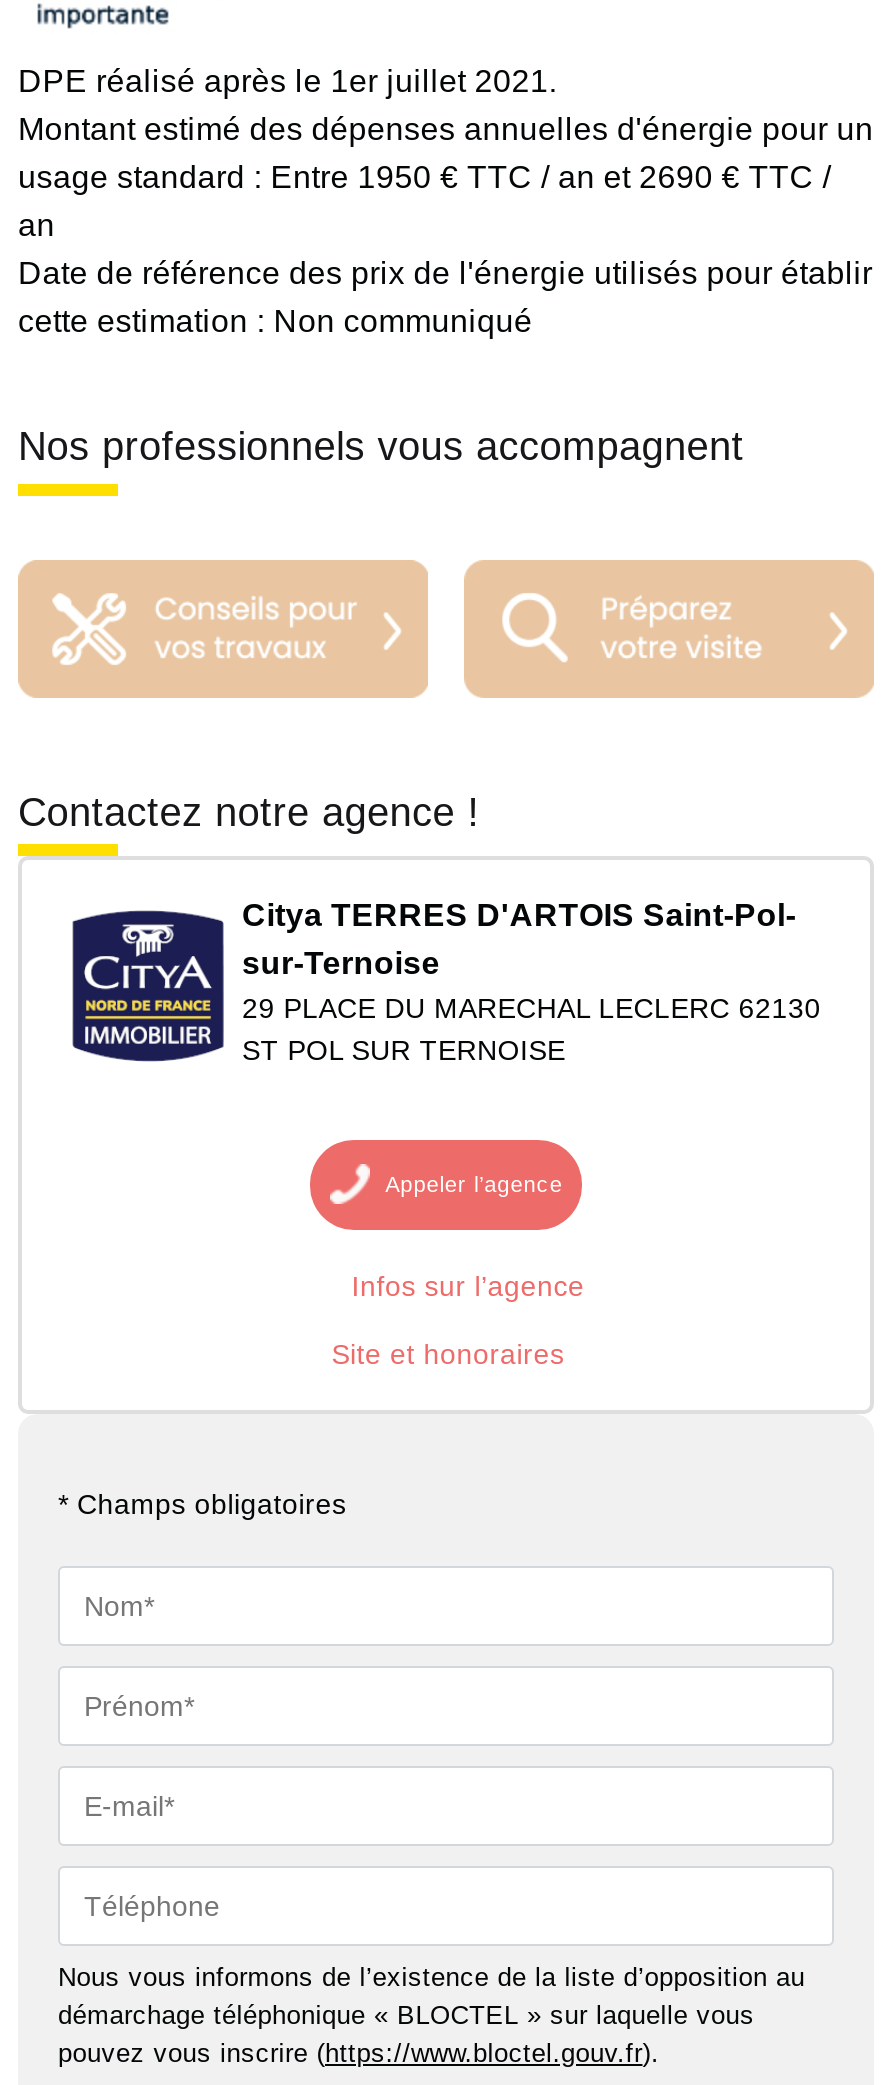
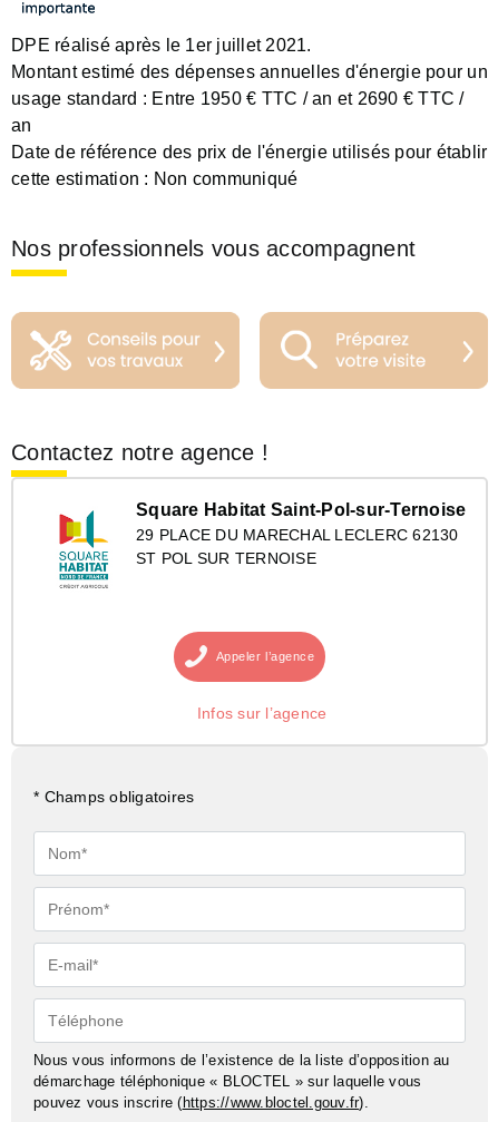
- [image]
- Citya TERRES D'ARTOIS Saint-Pol-
- sur-Ternoise
+ [image]
+ Square Habitat Saint-Pol-sur-Ternoise

- Site et honoraires
